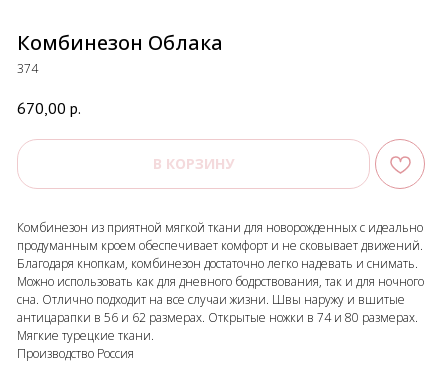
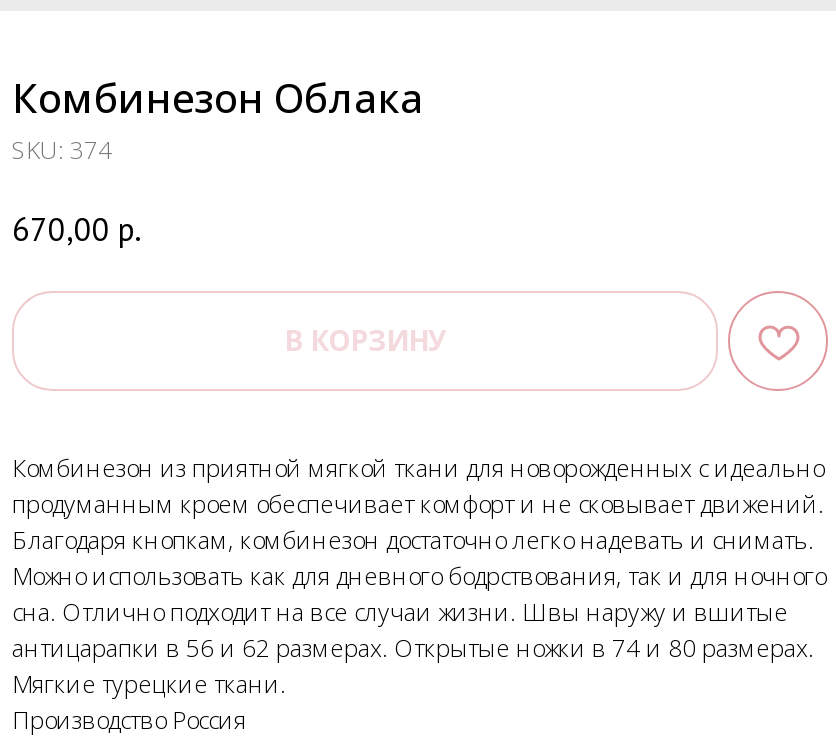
- 374
+ SKU: 374
